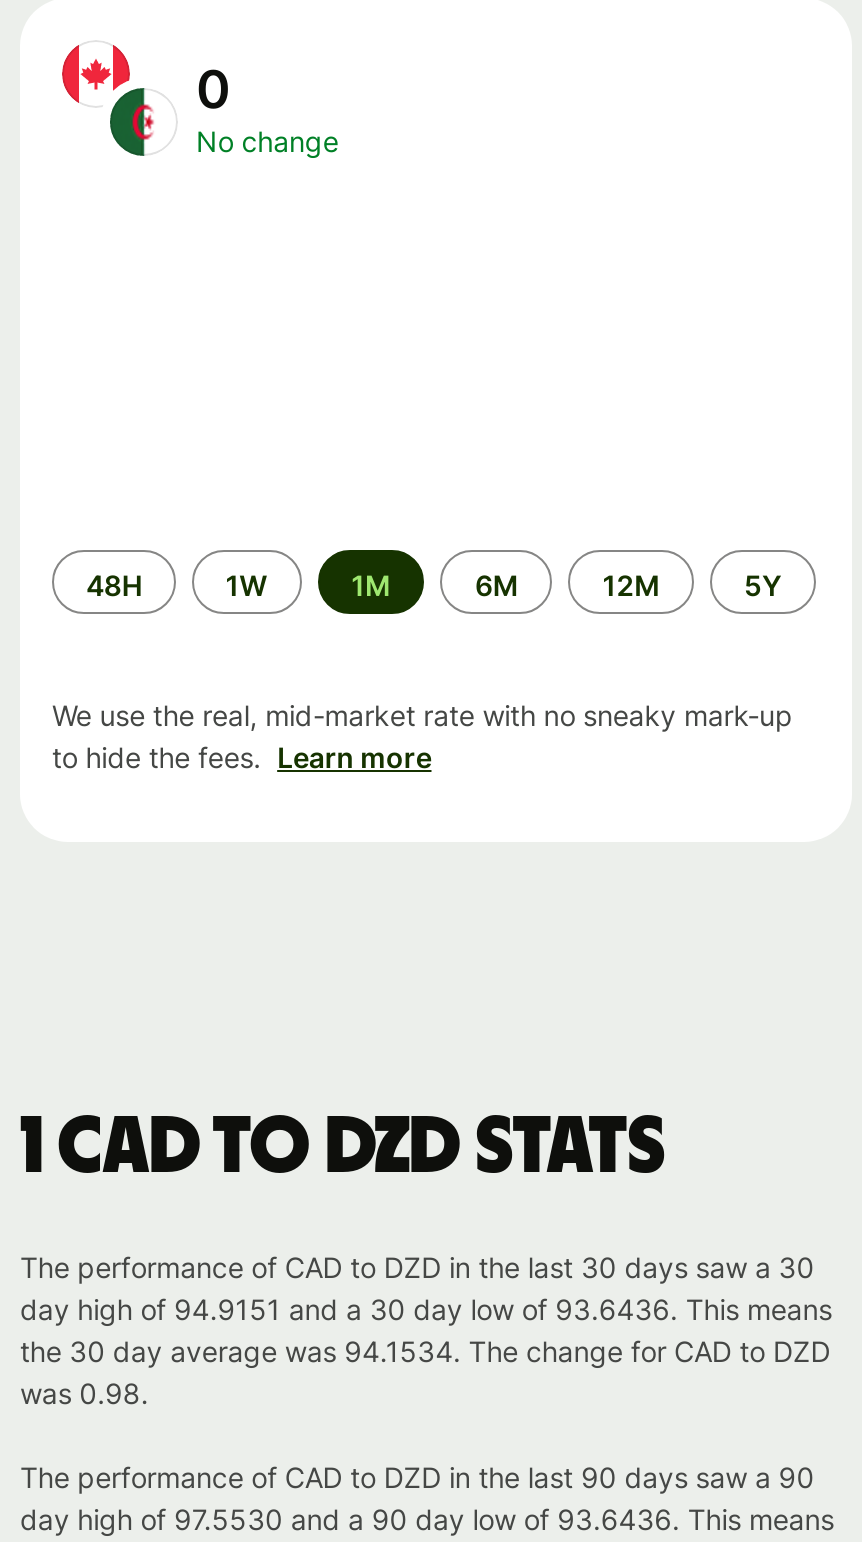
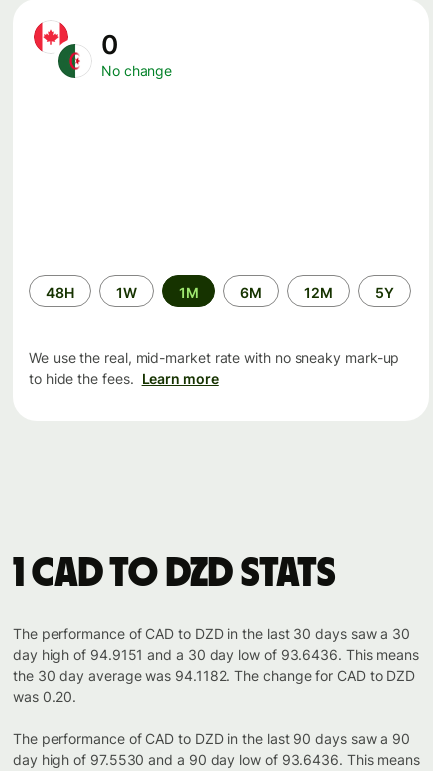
- the 30 day average was 94.1534. The change for CAD to DZD
+ the 30 day average was 94.1182. The change for CAD to DZD

- was 0.98.
+ was 0.20.
